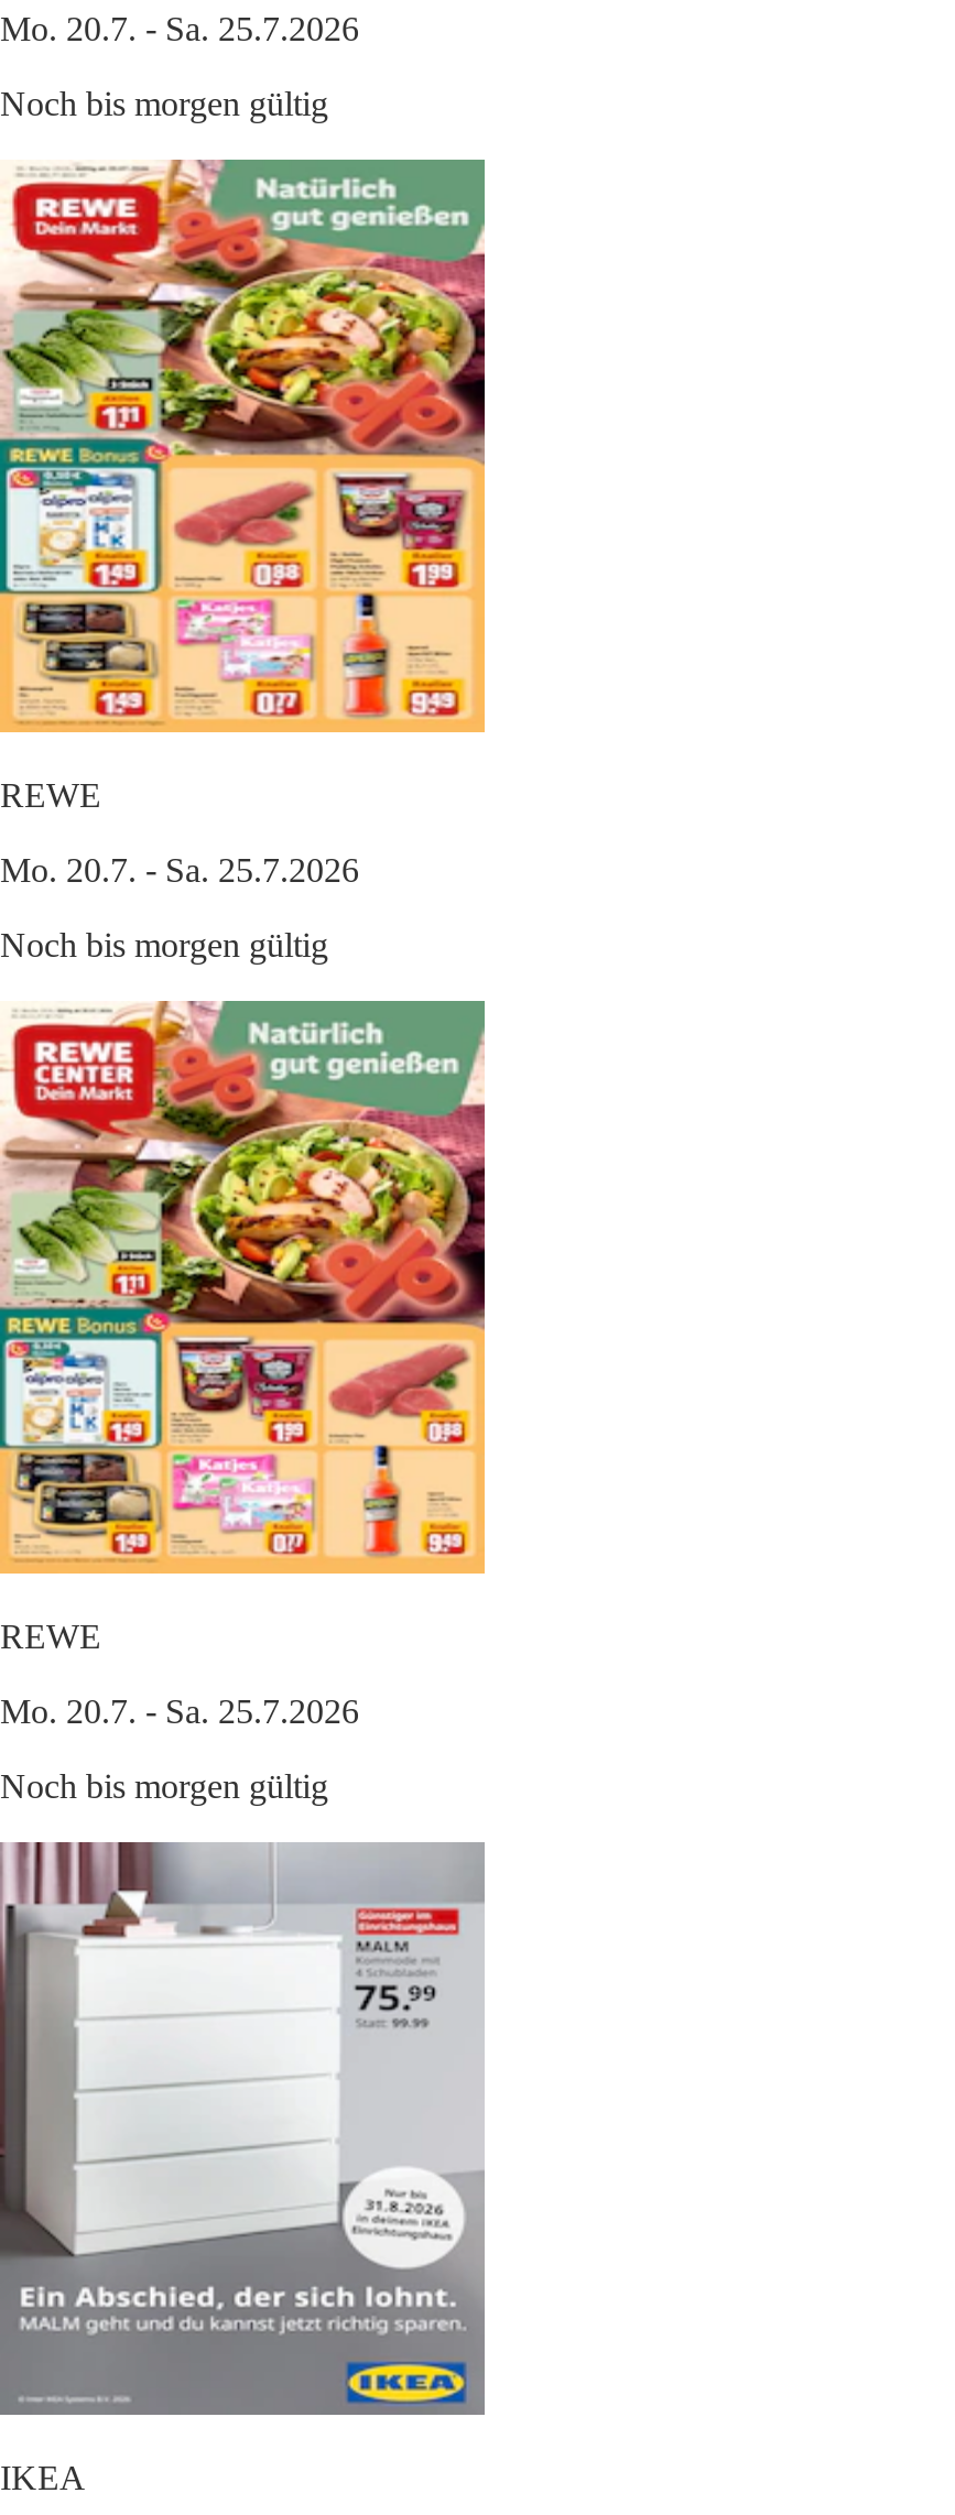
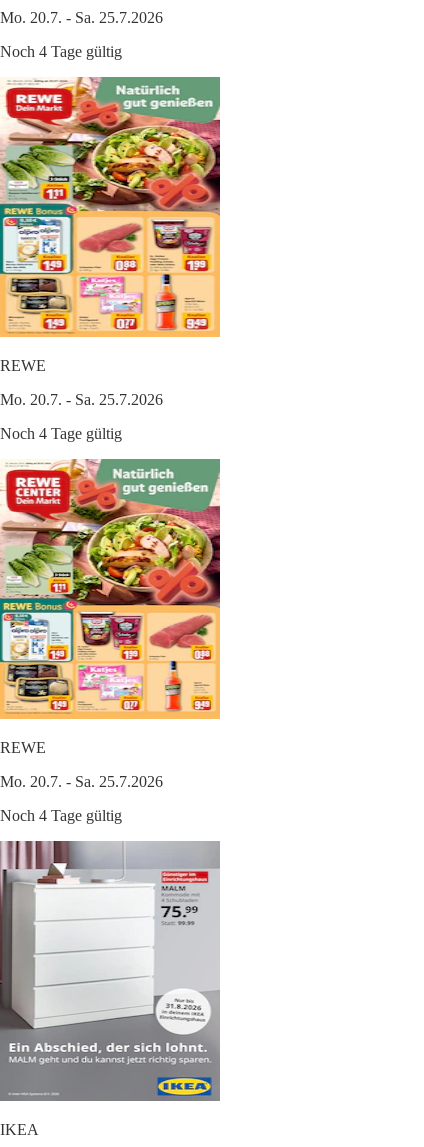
- Noch bis morgen gültig
+ Noch 4 Tage gültig

- Noch bis morgen gültig
+ Noch 4 Tage gültig

- Noch bis morgen gültig
+ Noch 4 Tage gültig
